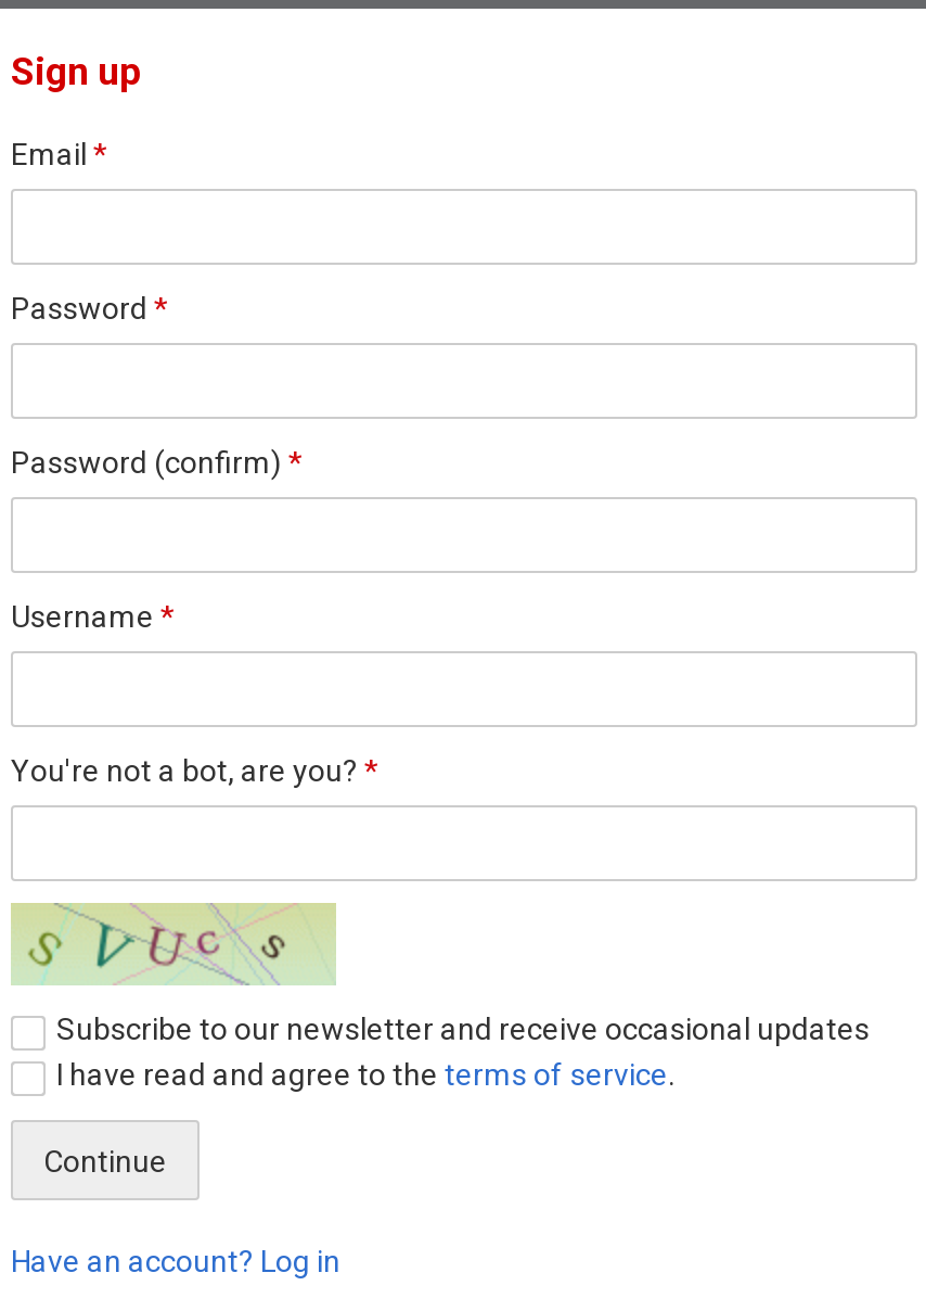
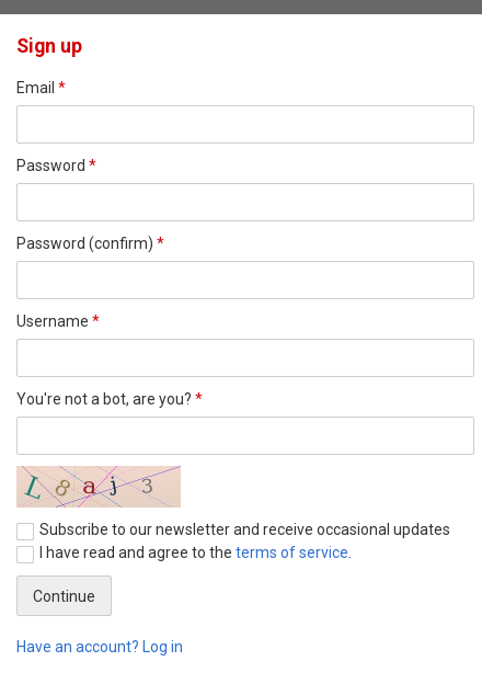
- [image]
+ [image]
